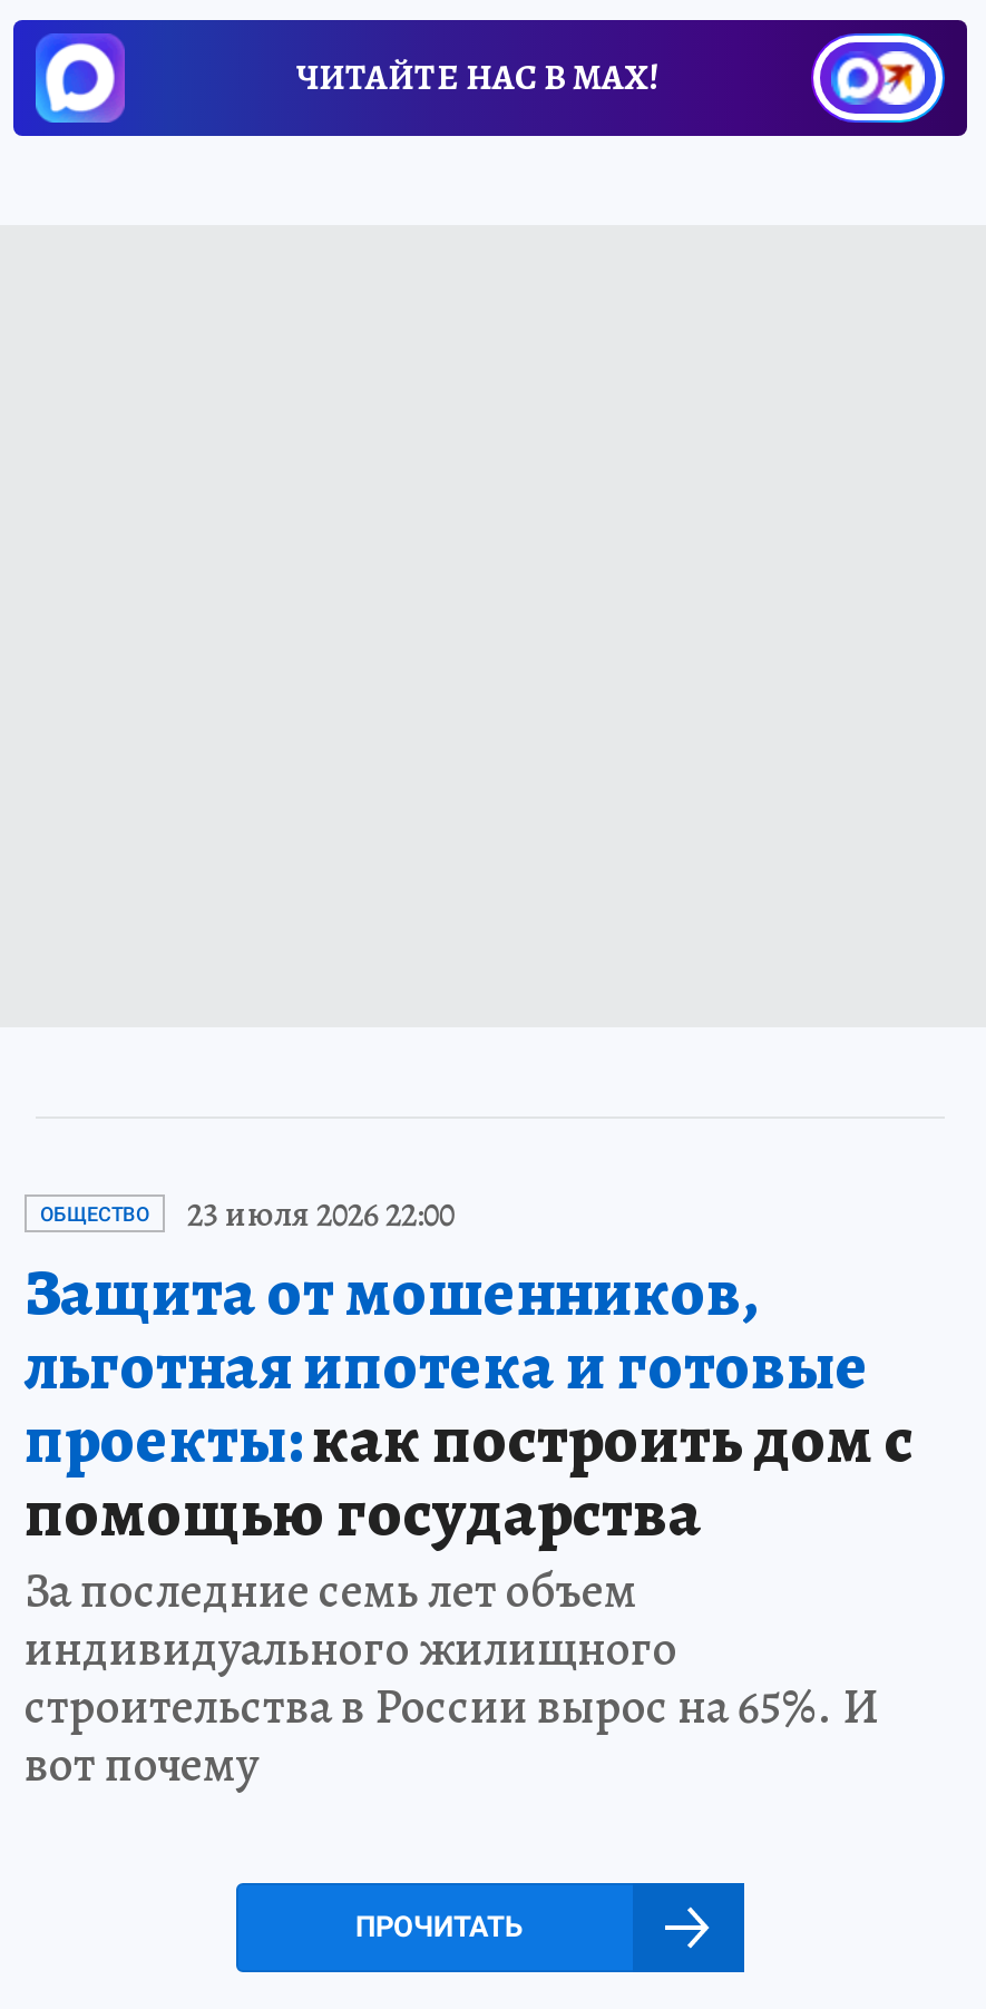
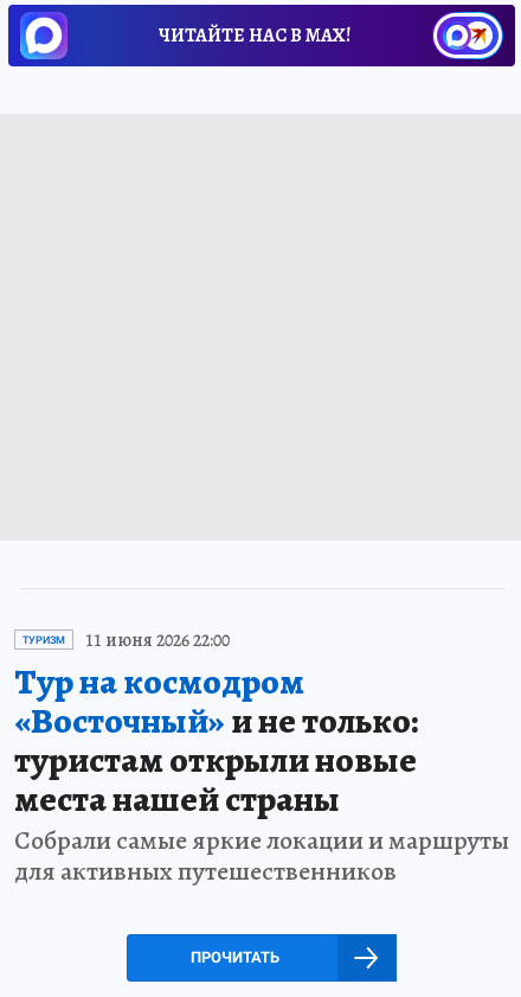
- ОБЩЕСТВО
- 23 июля 2026 22:00
- Защита от мошенников,
- льготная ипотека и готовые
- проекты:как построить дом с
- помощью государства
- За последние семь лет объем
- индивидуального жилищного
- строительства в России вырос на 65%. И
- вот почему
+ ТУРИЗМ
+ 11 июня 2026 22:00
+ Тур на космодром
+ «Восточный»и не только:
+ туристам открыли новые
+ места нашей страны
+ Собрали самые яркие локации и маршруты
+ для активных путешественников
